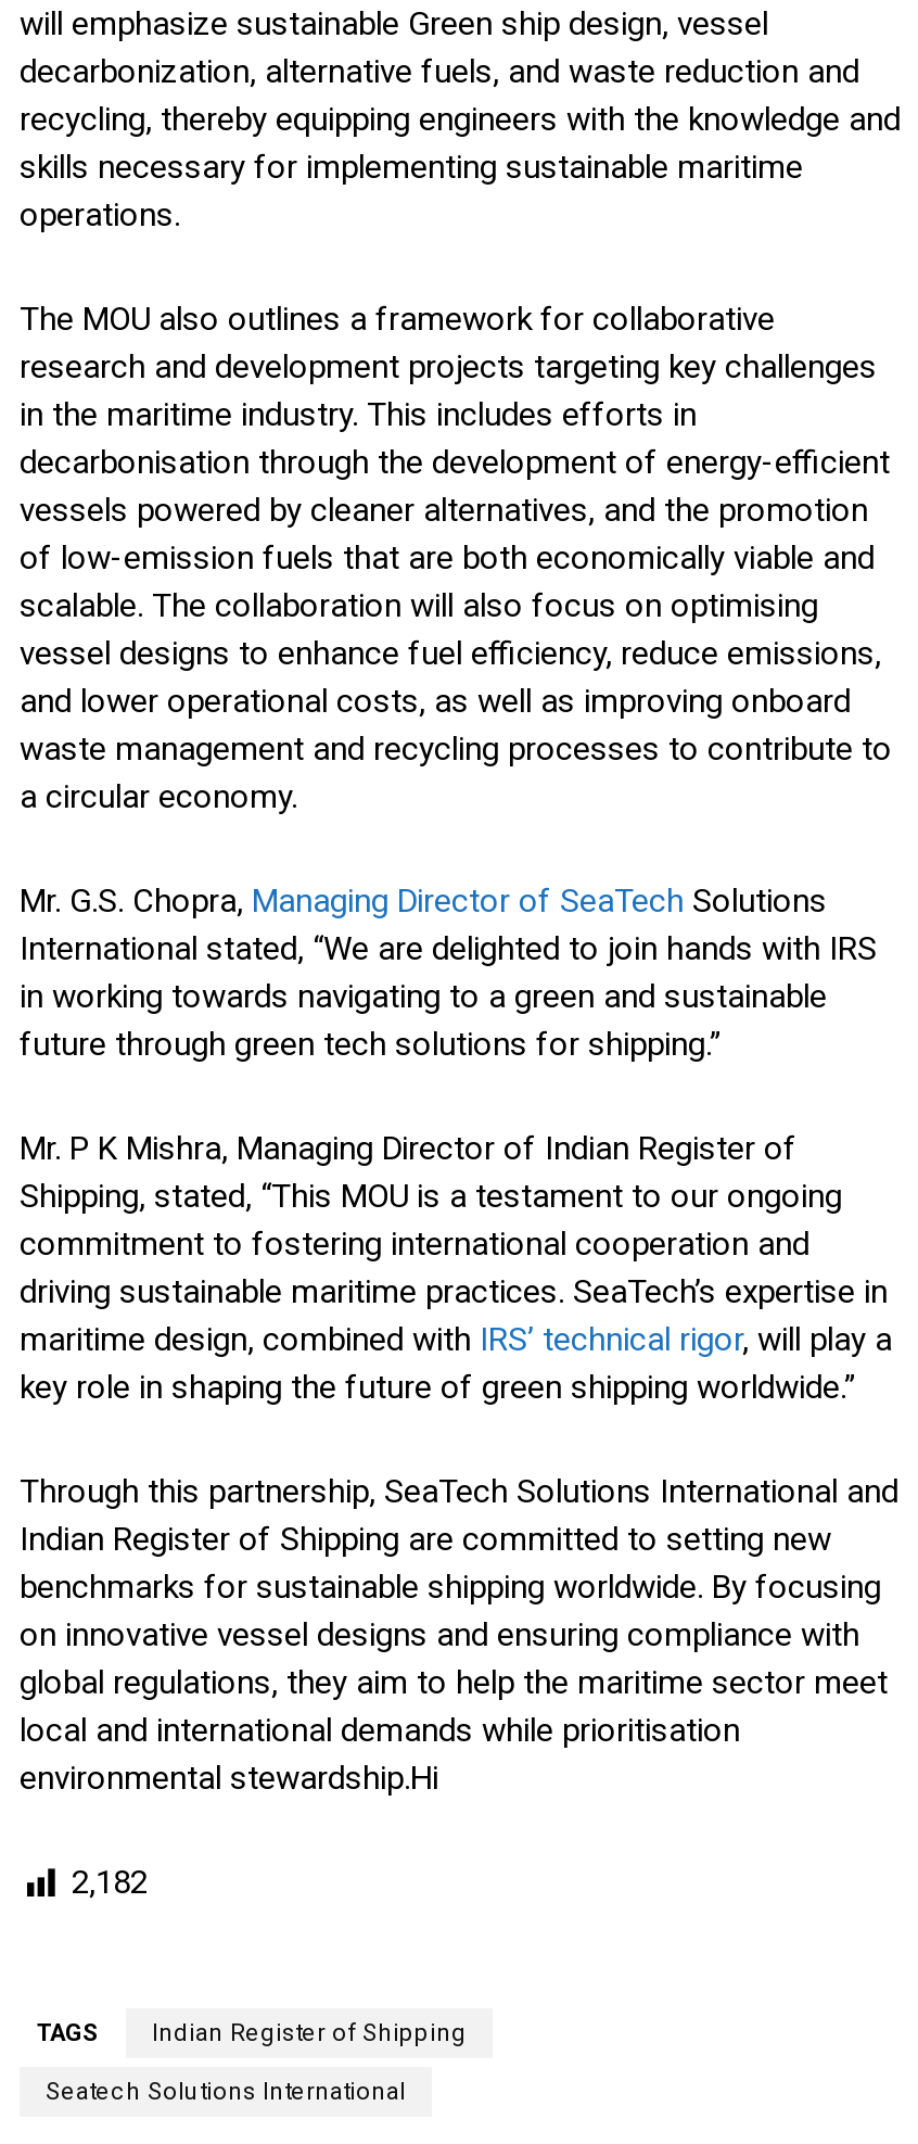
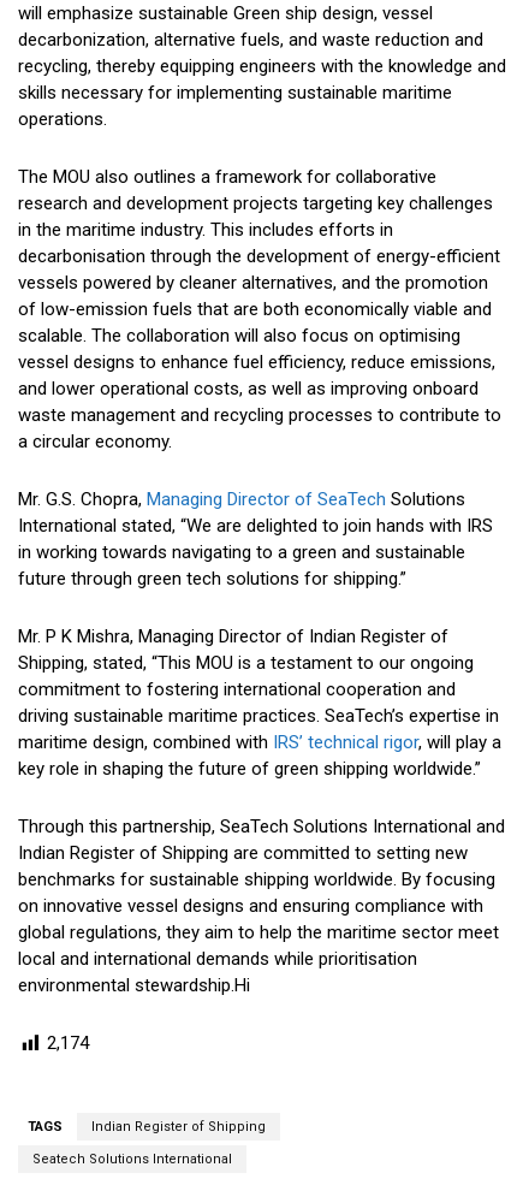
- 2,182
+ 2,174
